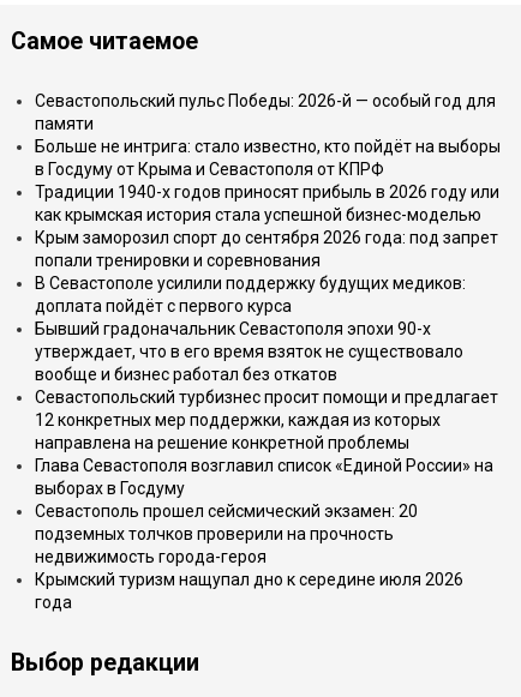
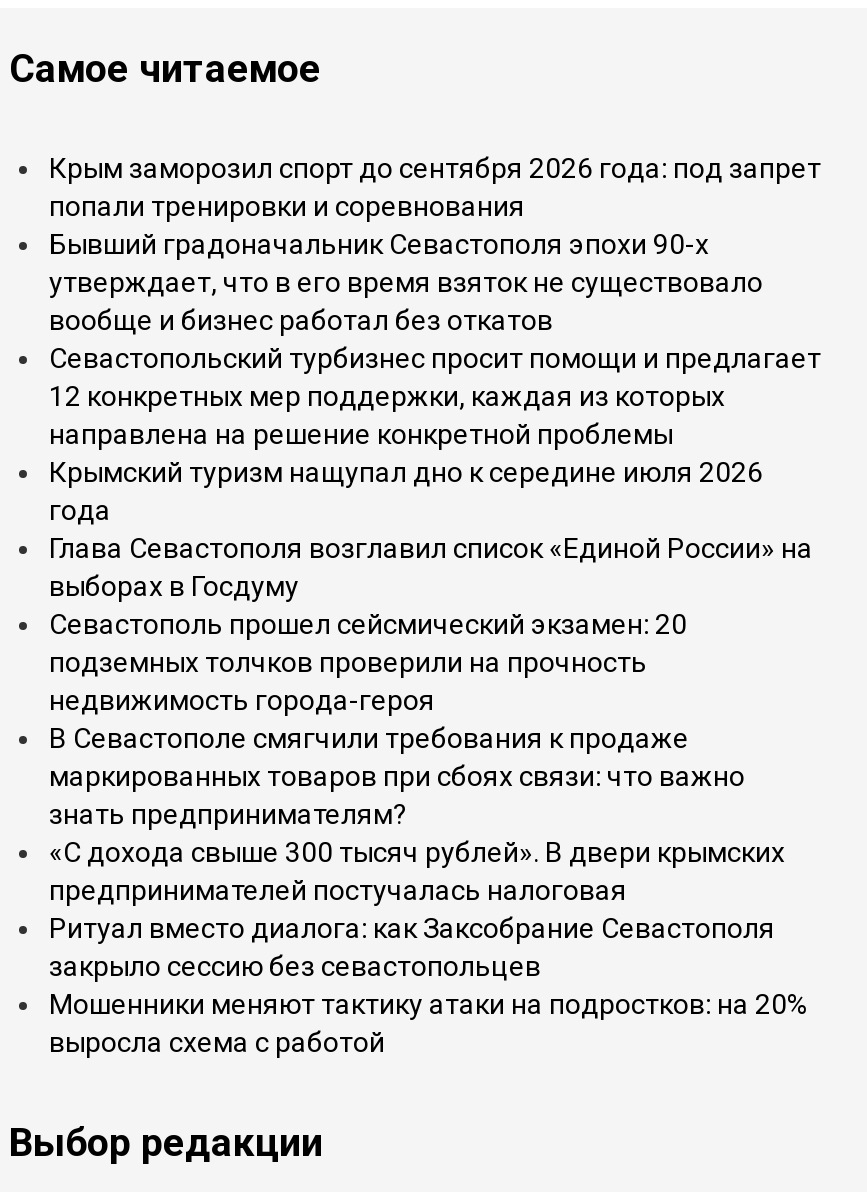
- Севастопольский пульс Победы: 2026-й — особый год для
- памяти
- Больше не интрига: стало известно, кто пойдёт на выборы
- в Госдуму от Крыма и Севастополя от КПРФ
- Традиции 1940-х годов приносят прибыль в 2026 году или
- как крымская история стала успешной бизнес-моделью

moved up: Крым заморозил спорт до сентября 2026 года: под запрет | попали тренировки и соревнования

- В Севастополе усилили поддержку будущих медиков:
- доплата пойдёт с первого курса

moved up: Бывший градоначальник Севастополя эпохи 90-х | утверждает, что в его время взяток не существовало | вообще и бизнес работал без откатов | Севастопольский турбизнес просит помощи и предлагает | 12 конкретных мер поддержки, каждая из которых | направлена на решение конкретной проблемы

moved up: Глава Севастополя возглавил список «Единой России» на | выборах в Госдуму | Севастополь прошел сейсмический экзамен: 20 | подземных толчков проверили на прочность | недвижимость города-героя

moved up: Крымский туризм нащупал дно к середине июля 2026 | года

+ В Севастополе смягчили требования к продаже
+ маркированных товаров при сбоях связи: что важно
+ знать предпринимателям?
+ «С дохода свыше 300 тысяч рублей». В двери крымских
+ предпринимателей постучалась налоговая
+ Ритуал вместо диалога: как Заксобрание Севастополя
+ закрыло сессию без севастопольцев
+ Мошенники меняют тактику атаки на подростков: на 20%
+ выросла схема с работой
